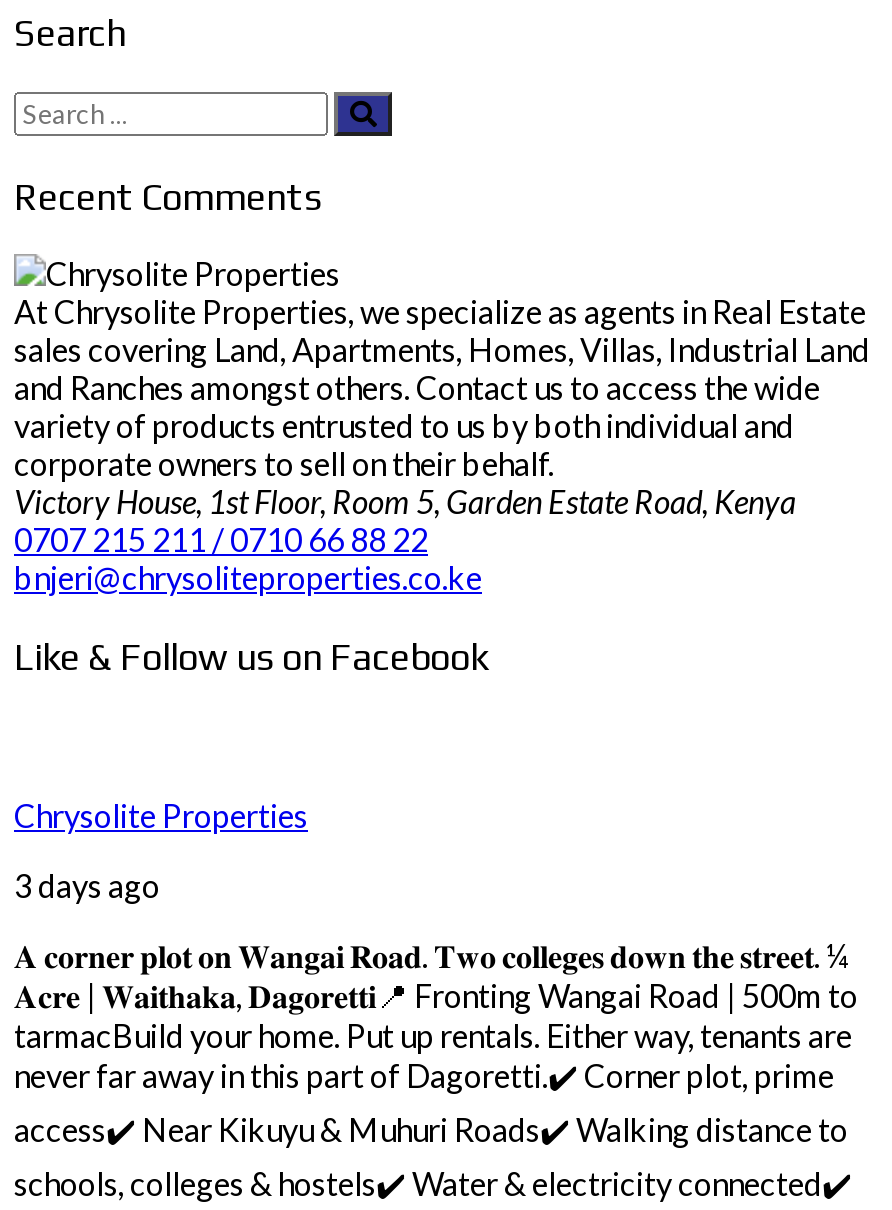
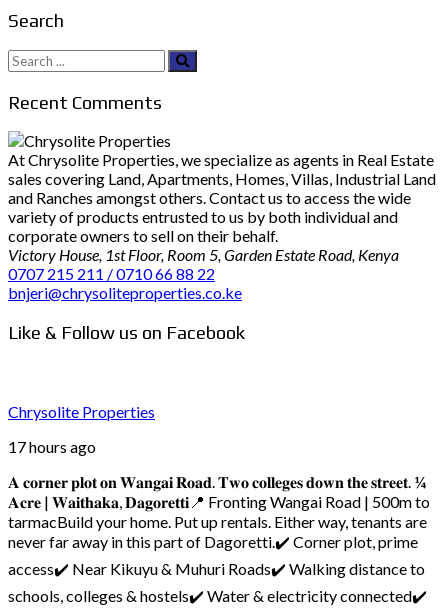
- 3 days ago
+ 17 hours ago
